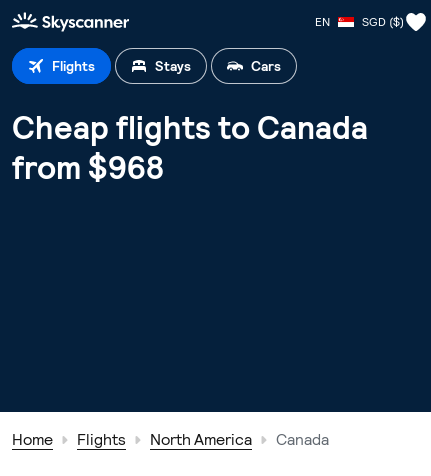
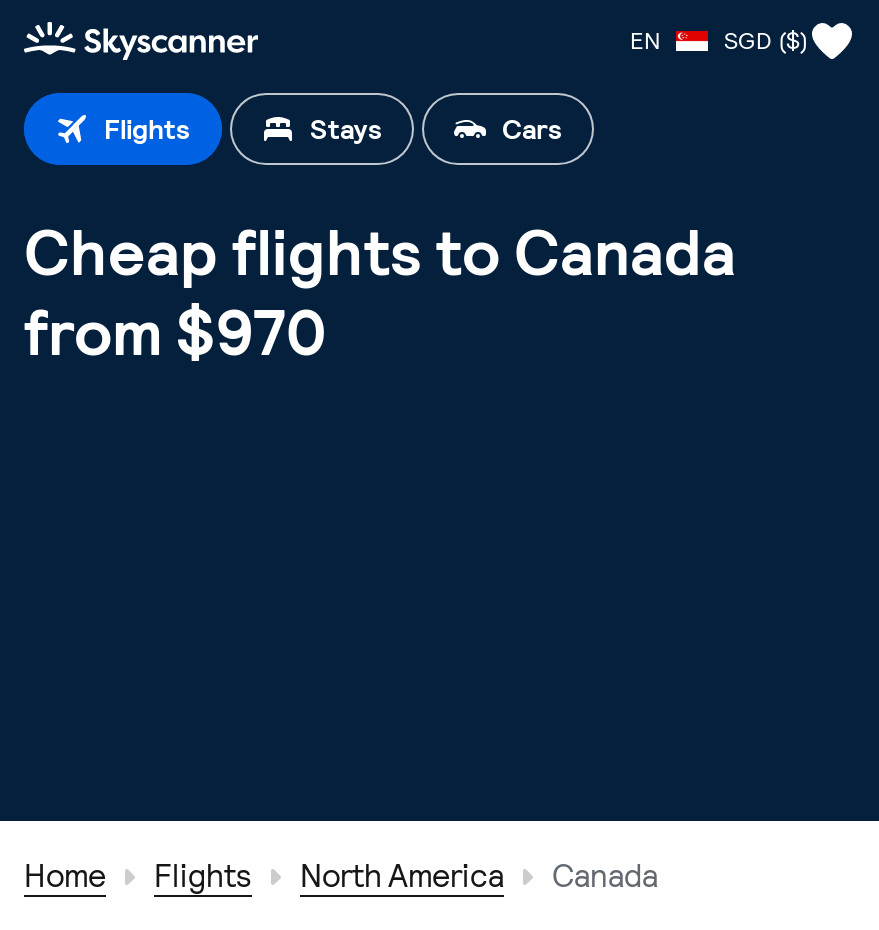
- from $968
+ from $970
